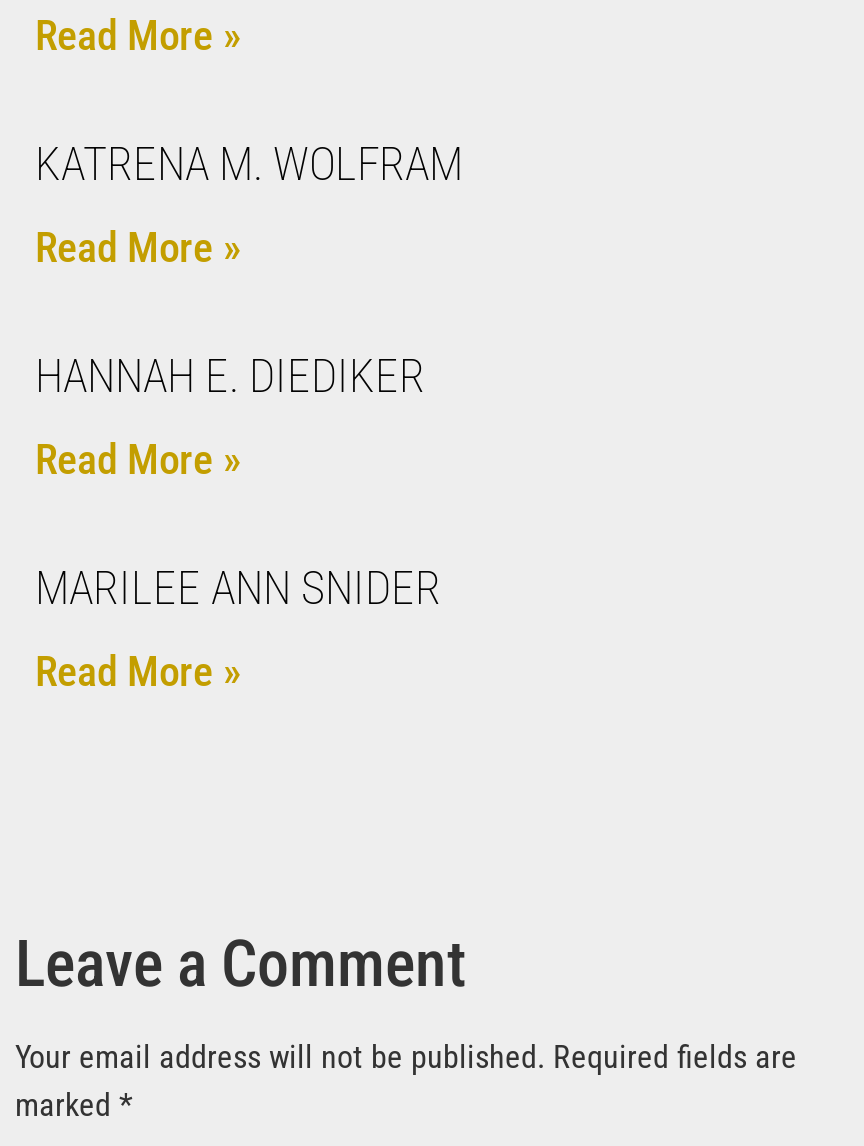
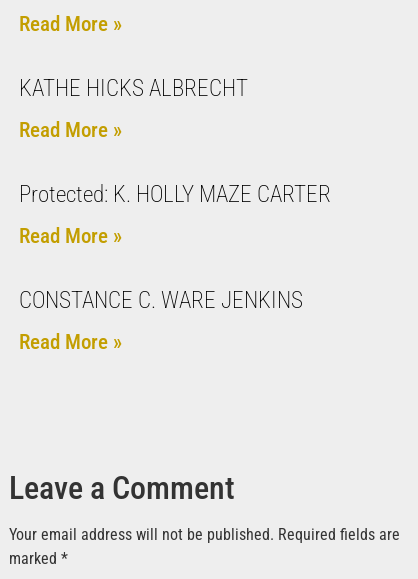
- KATRENA M. WOLFRAM
+ KATHE HICKS ALBRECHT

- HANNAH E. DIEDIKER
+ Protected: K. HOLLY MAZE CARTER

- MARILEE ANN SNIDER
+ CONSTANCE C. WARE JENKINS
